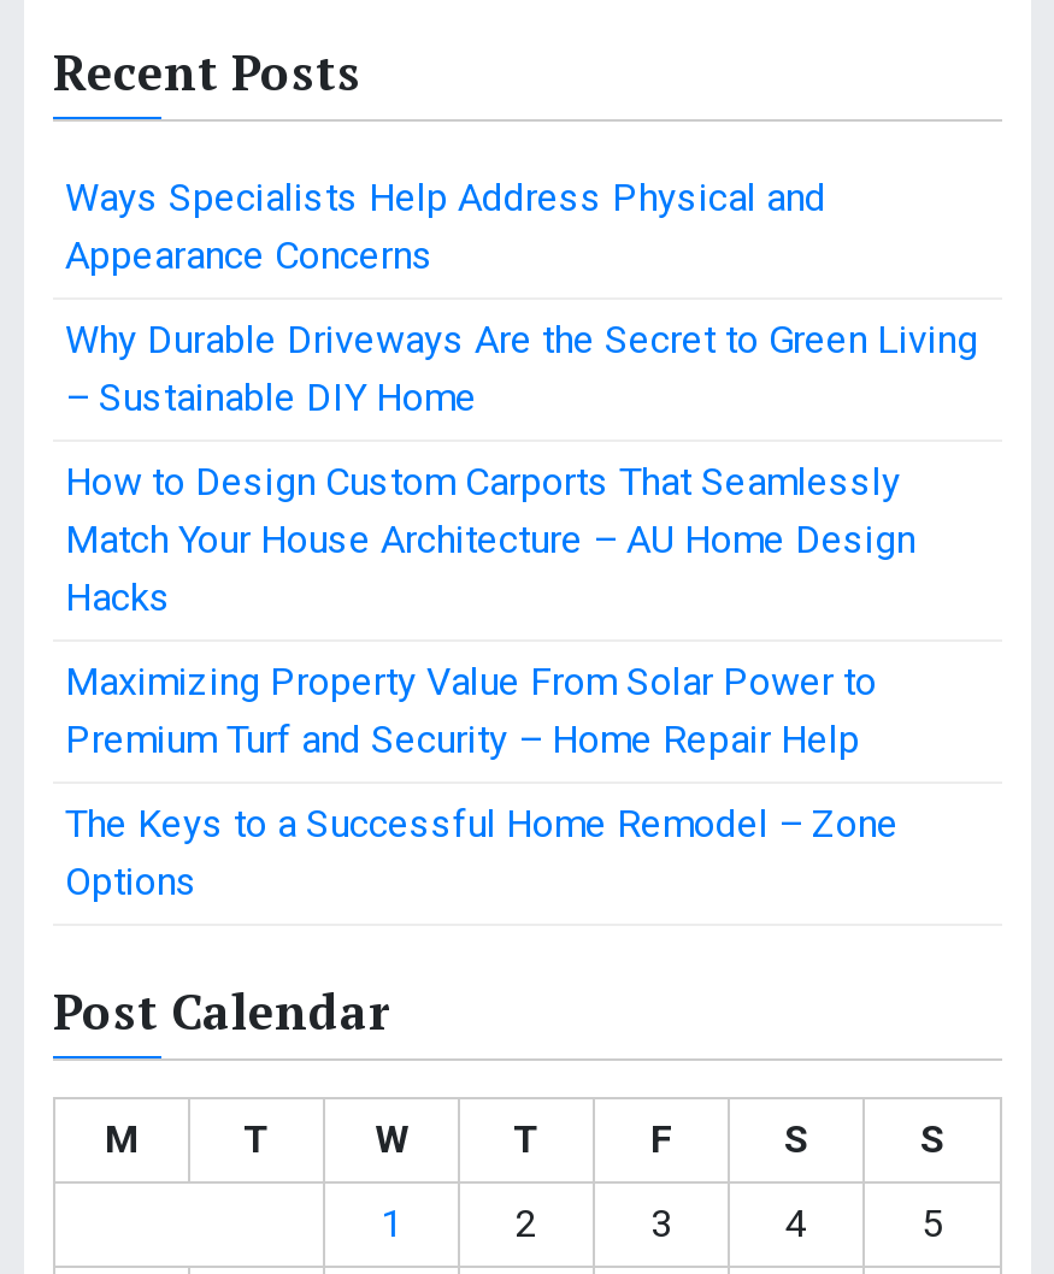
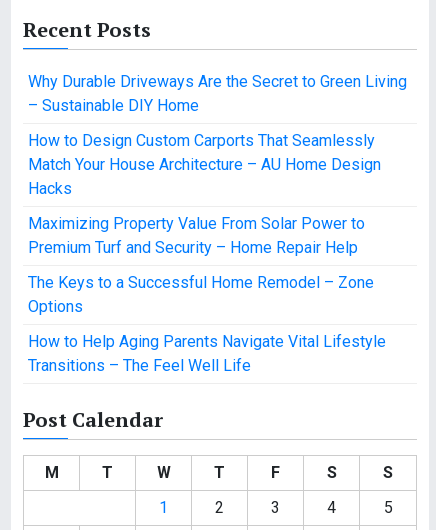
- Ways Specialists Help Address Physical and
- Appearance Concerns

moved up: Why Durable Driveways Are the Secret to Green Living | – Sustainable DIY Home | How to Design Custom Carports That Seamlessly | ... | The Keys to a Successful Home Remodel – Zone | Options

+ How to Help Aging Parents Navigate Vital Lifestyle
+ Transitions – The Feel Well Life
